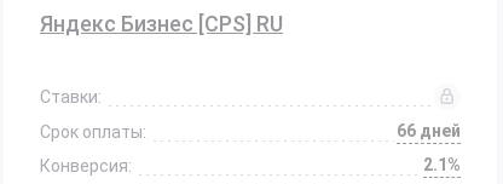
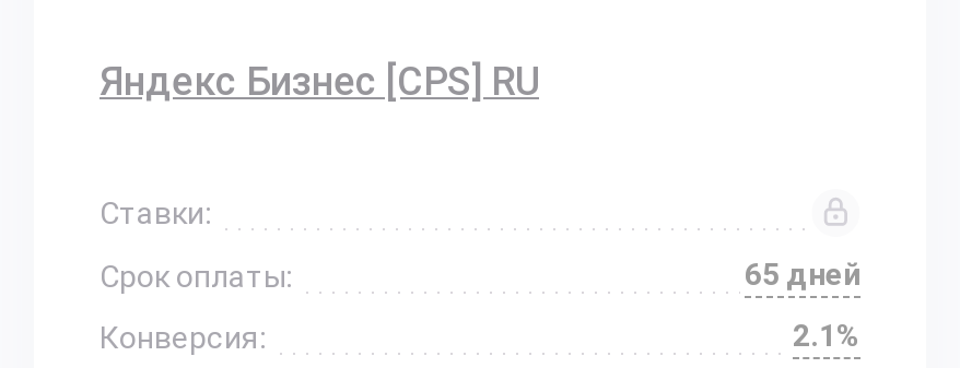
- 66 дней
+ 65 дней
